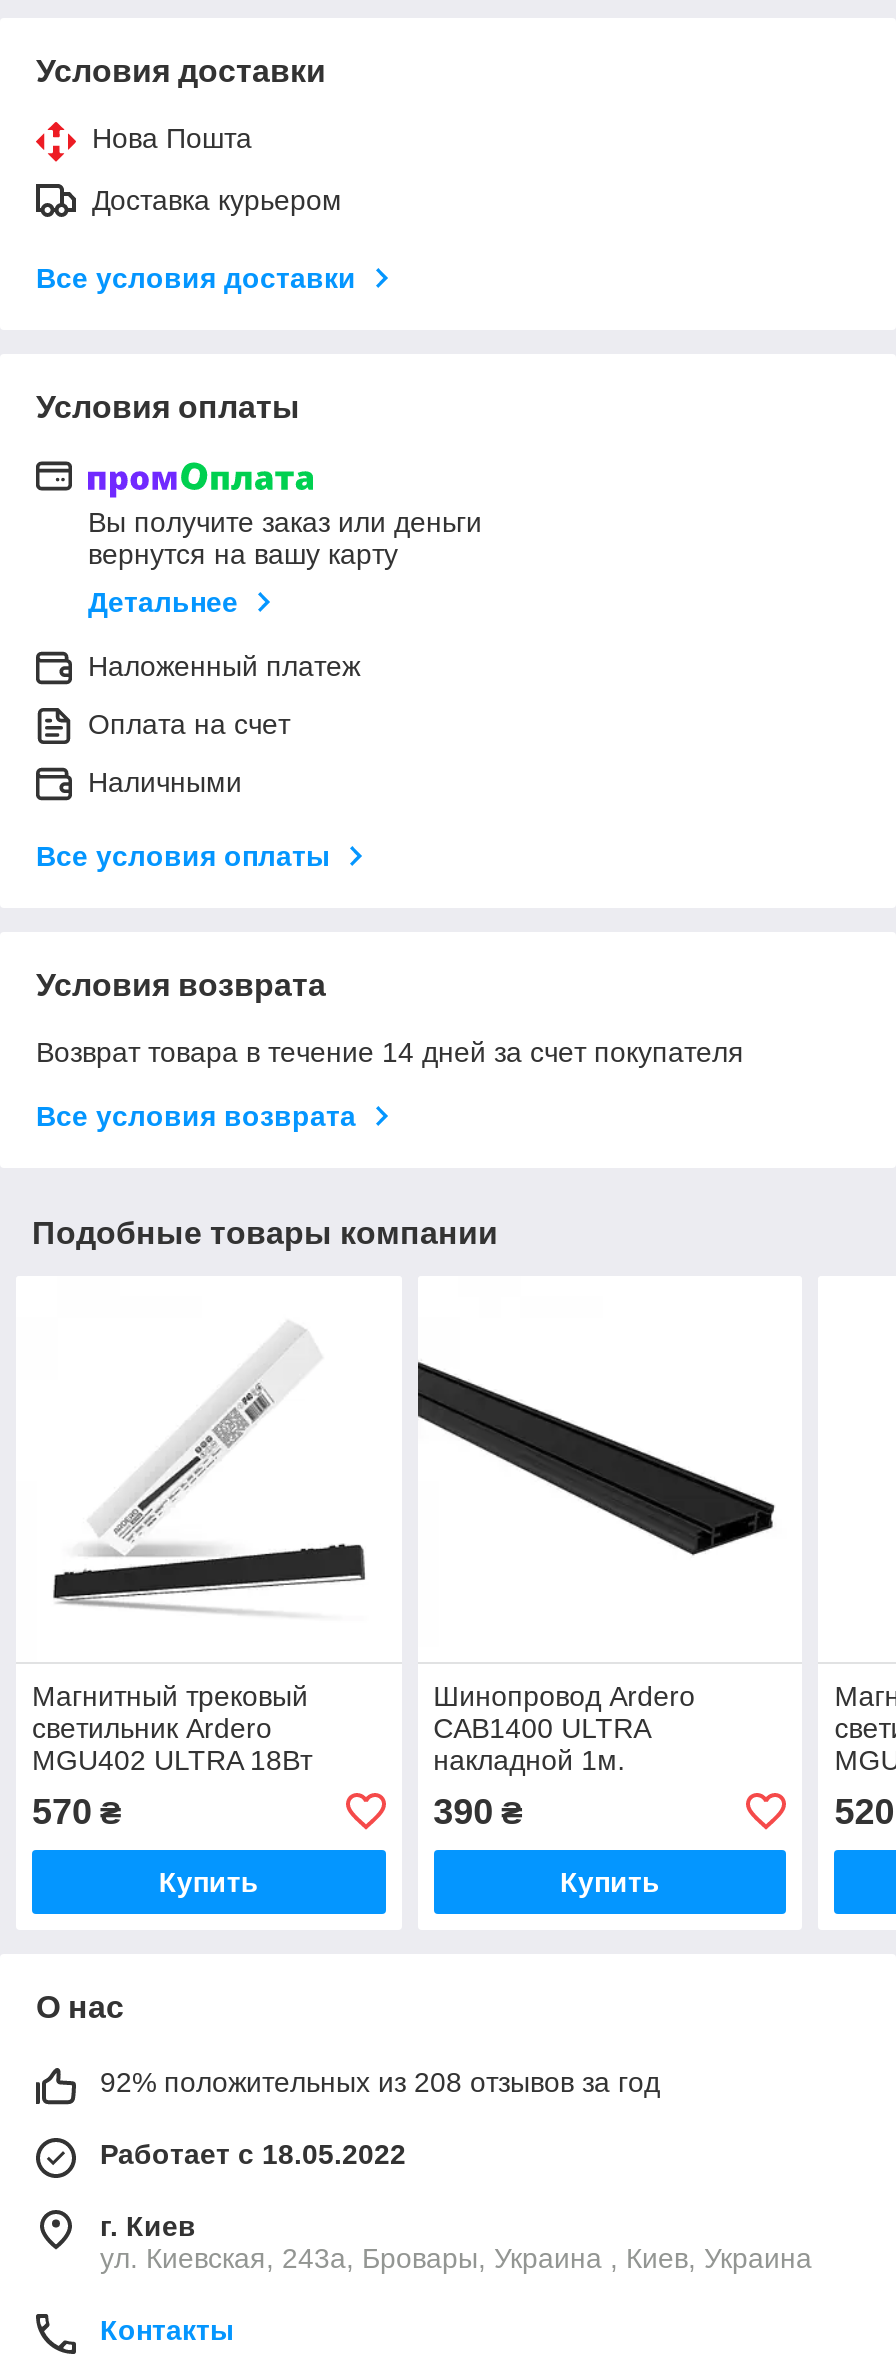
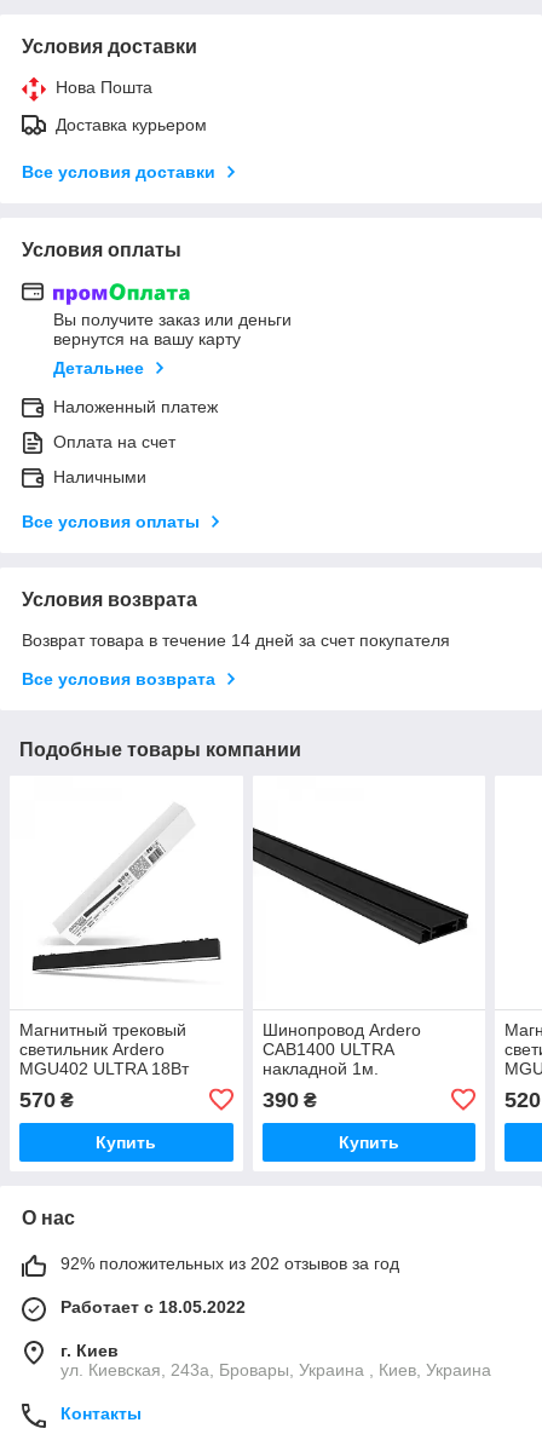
- 92% положительных из 208 отзывов за год
+ 92% положительных из 202 отзывов за год
